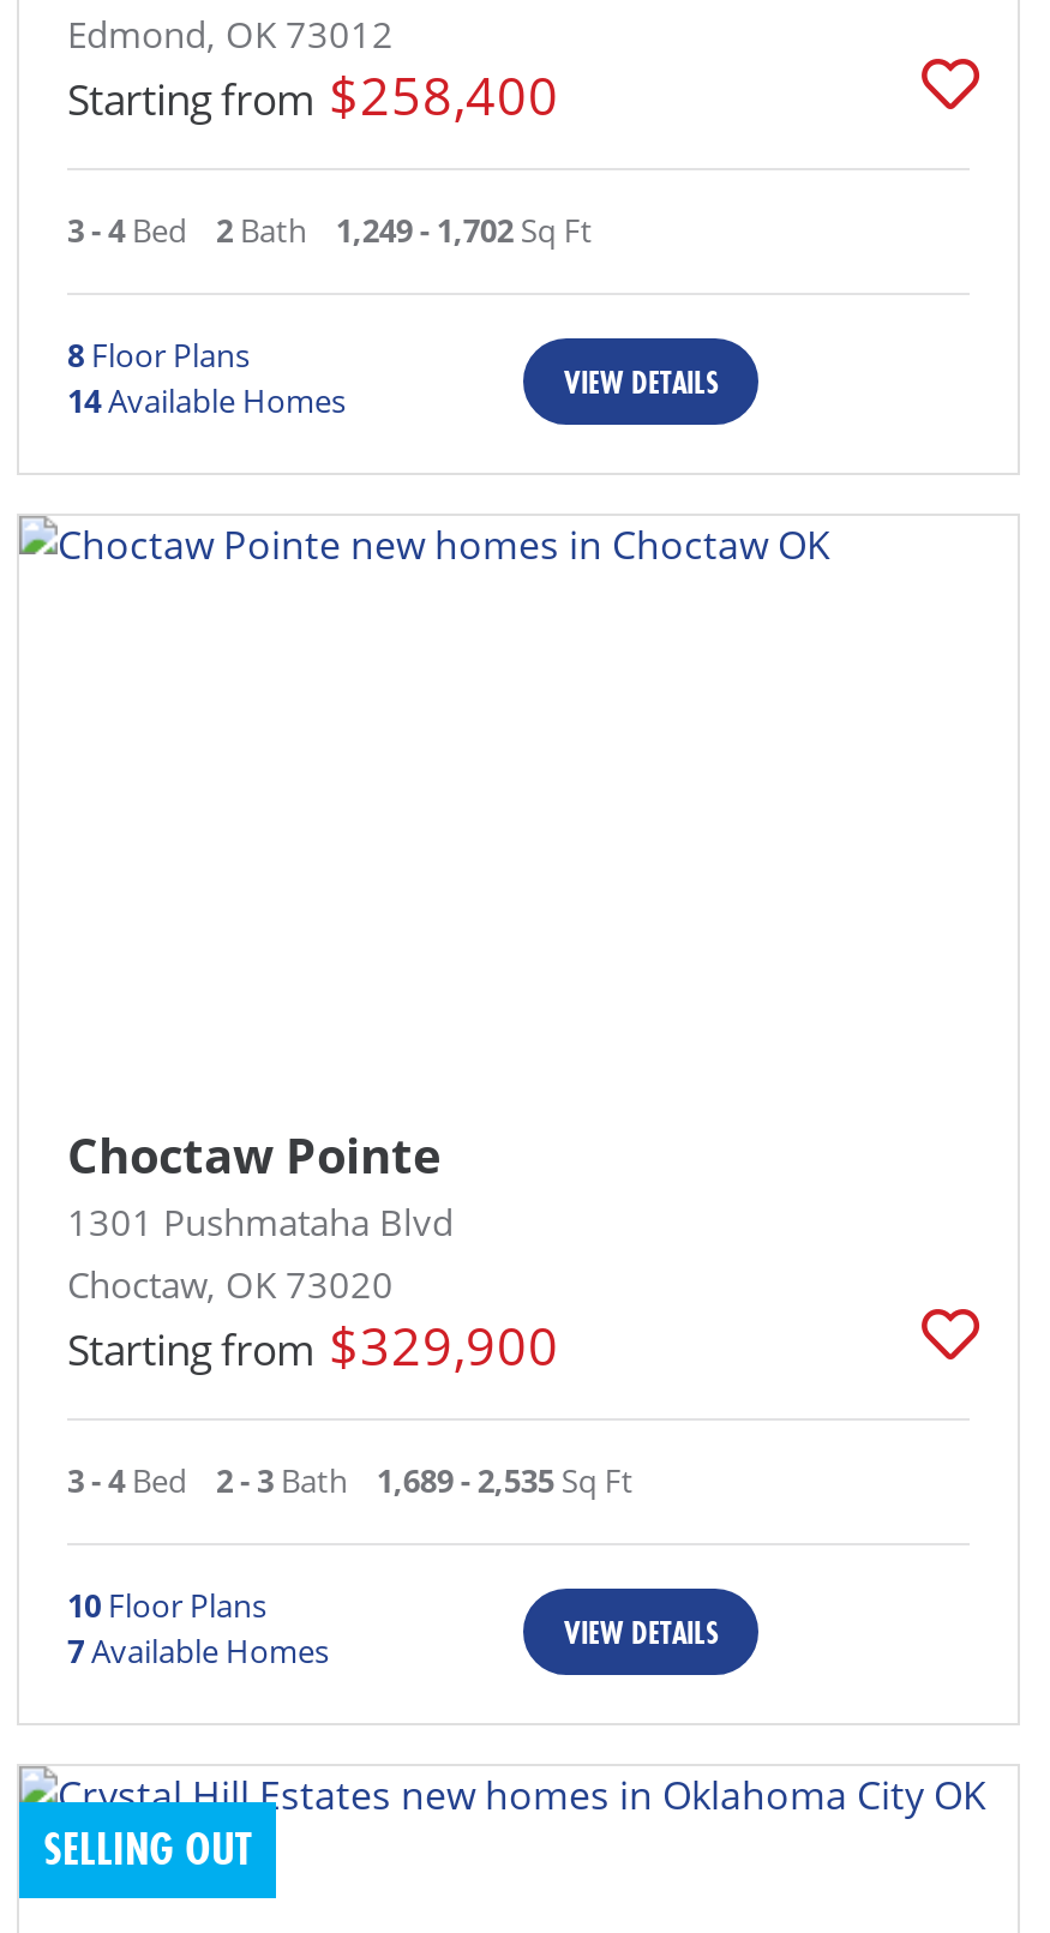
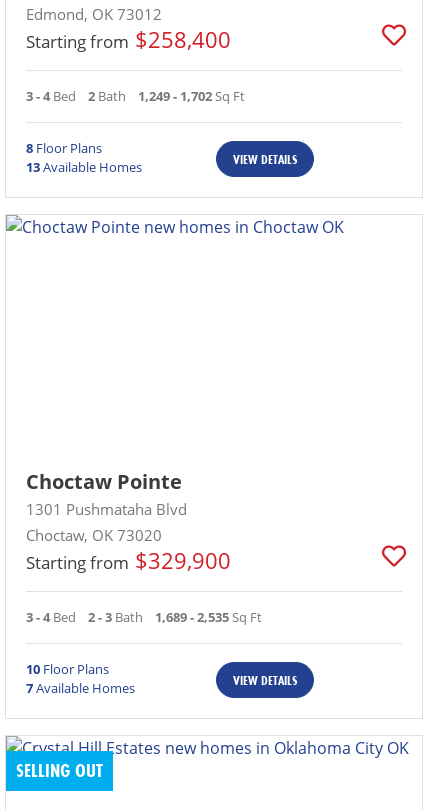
- 14Available Homes
+ 13Available Homes
